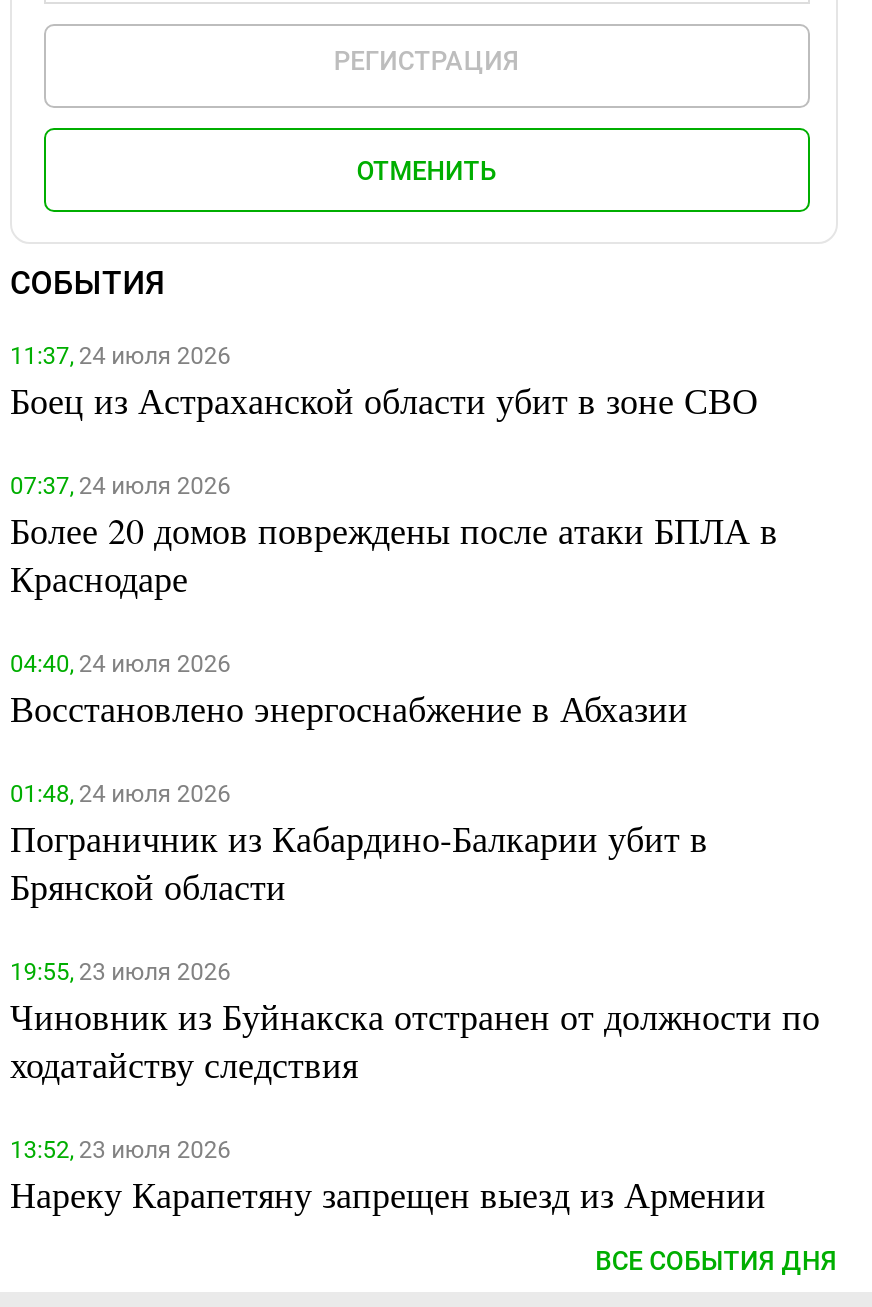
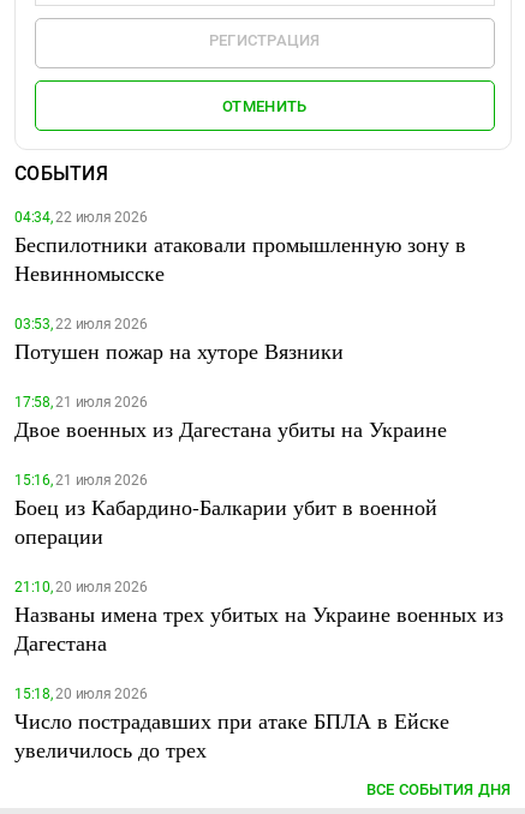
- 11:37, 24 июля 2026
- Боец из Астраханской области убит в зоне СВО
+ 04:34, 22 июля 2026
+ Беспилотники атаковали промышленную зону в
+ Невинномысске

- 07:37, 24 июля 2026
- Более 20 домов повреждены после атаки БПЛА в
- Краснодаре
+ 03:53, 22 июля 2026
+ Потушен пожар на хуторе Вязники

- 04:40, 24 июля 2026
- Восстановлено энергоснабжение в Абхазии
+ 17:58, 21 июля 2026
+ Двое военных из Дагестана убиты на Украине

- 01:48, 24 июля 2026
- Пограничник из Кабардино-Балкарии убит в
- Брянской области
+ 15:16, 21 июля 2026
+ Боец из Кабардино-Балкарии убит в военной
+ операции

- 19:55, 23 июля 2026
- Чиновник из Буйнакска отстранен от должности по
- ходатайству следствия
+ 21:10, 20 июля 2026
+ Названы имена трех убитых на Украине военных из
+ Дагестана

- 13:52, 23 июля 2026
- Нареку Карапетяну запрещен выезд из Армении
+ 15:18, 20 июля 2026
+ Число пострадавших при атаке БПЛА в Ейске
+ увеличилось до трех
